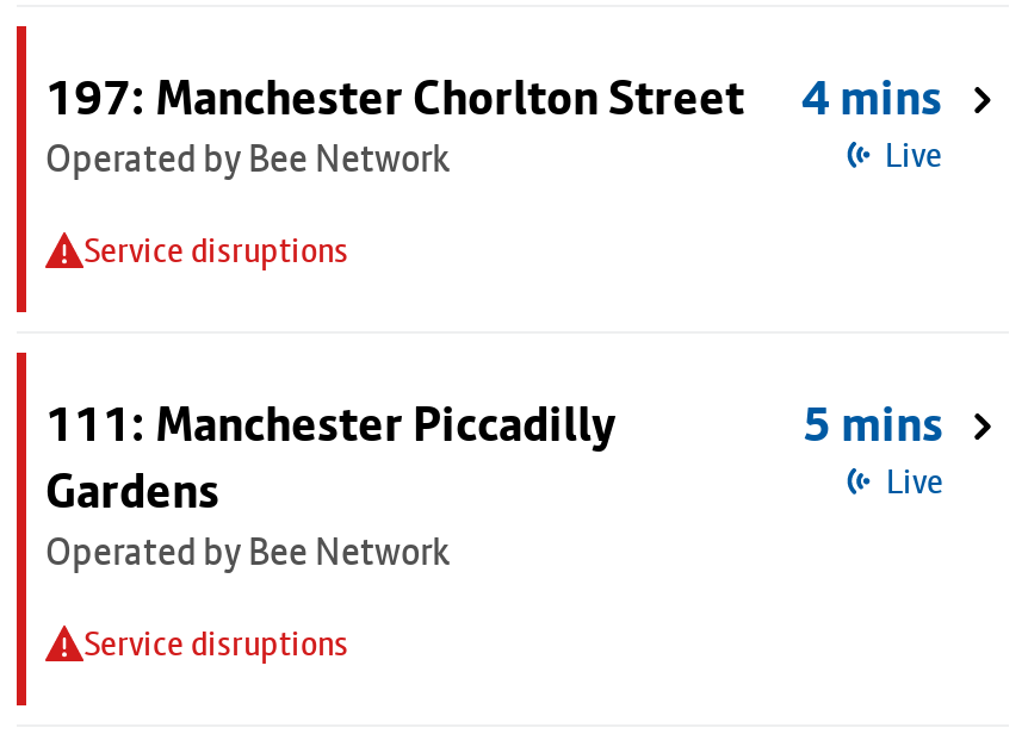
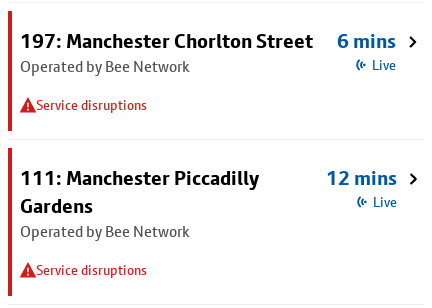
- 197: Manchester Chorlton Street 4 mins
+ 197: Manchester Chorlton Street 6 mins

- 5 mins
+ 12 mins
